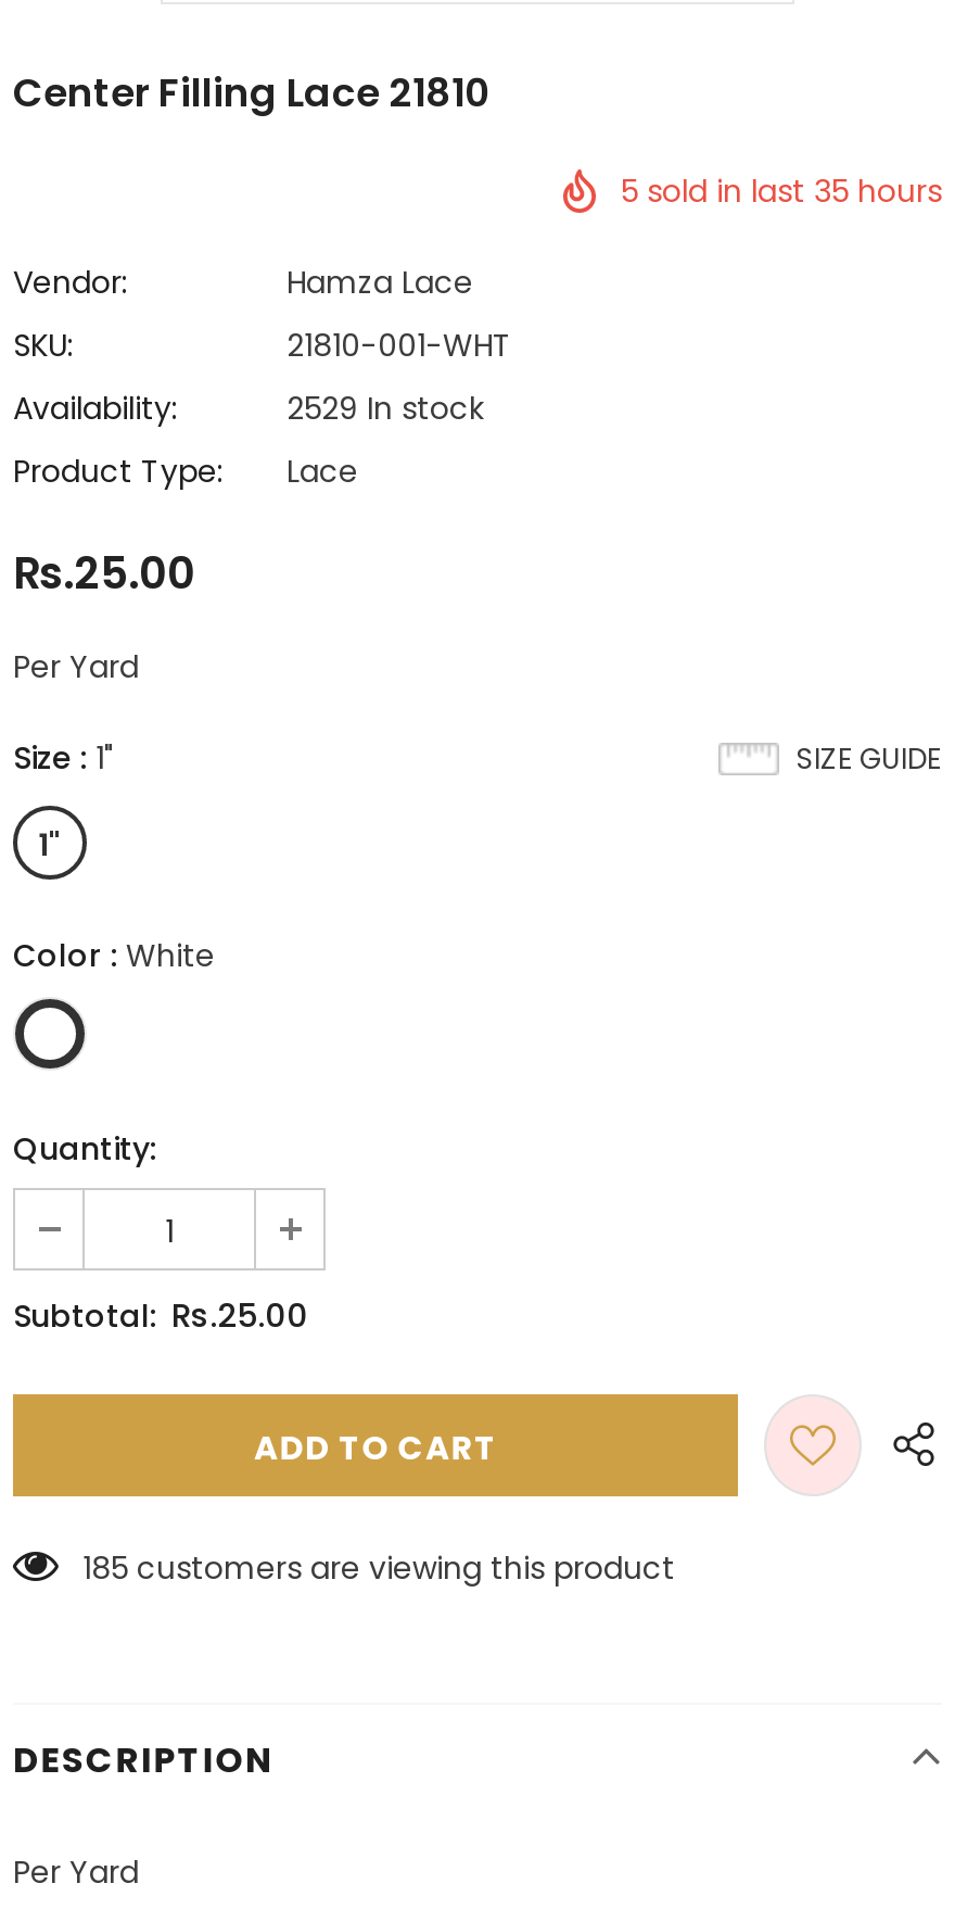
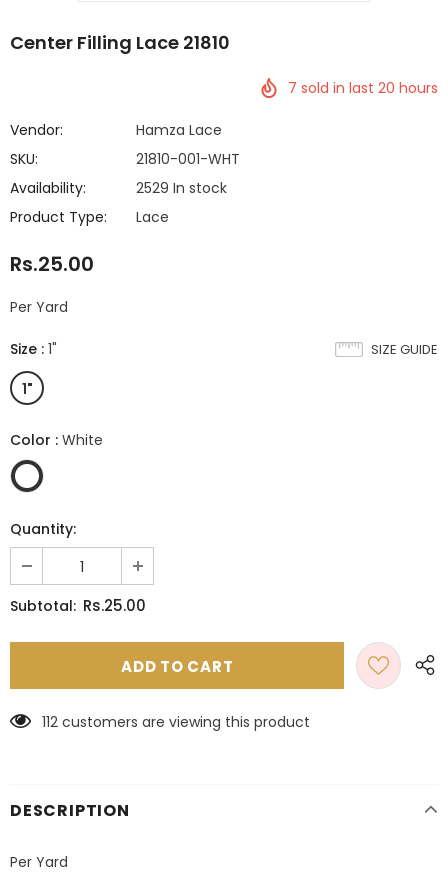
- 5 sold in last 35 hours
+ 7 sold in last 20 hours

- 185 customers are viewing this product
+ 112 customers are viewing this product
